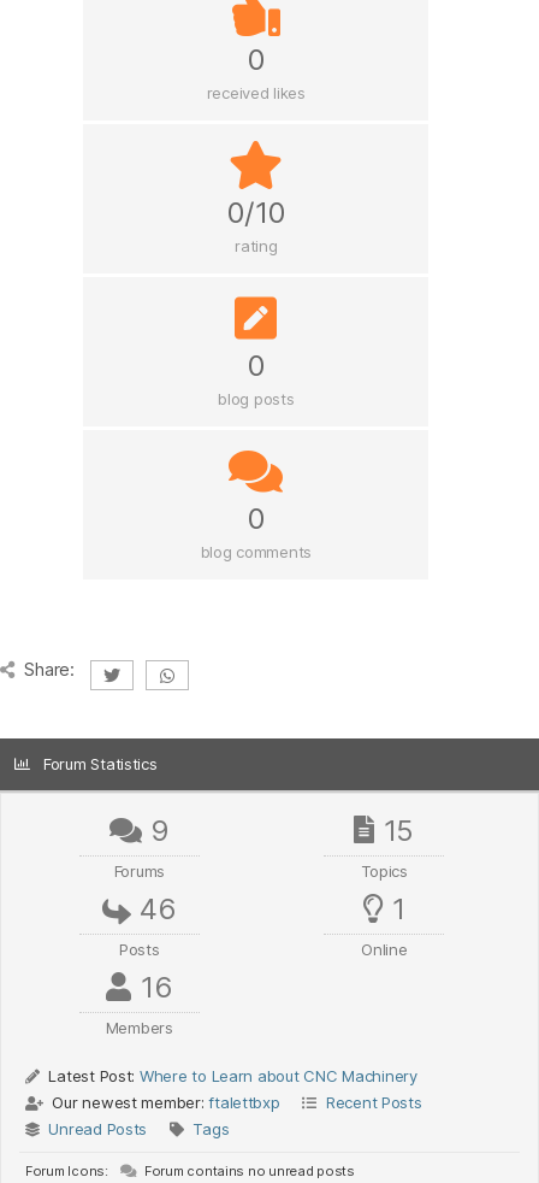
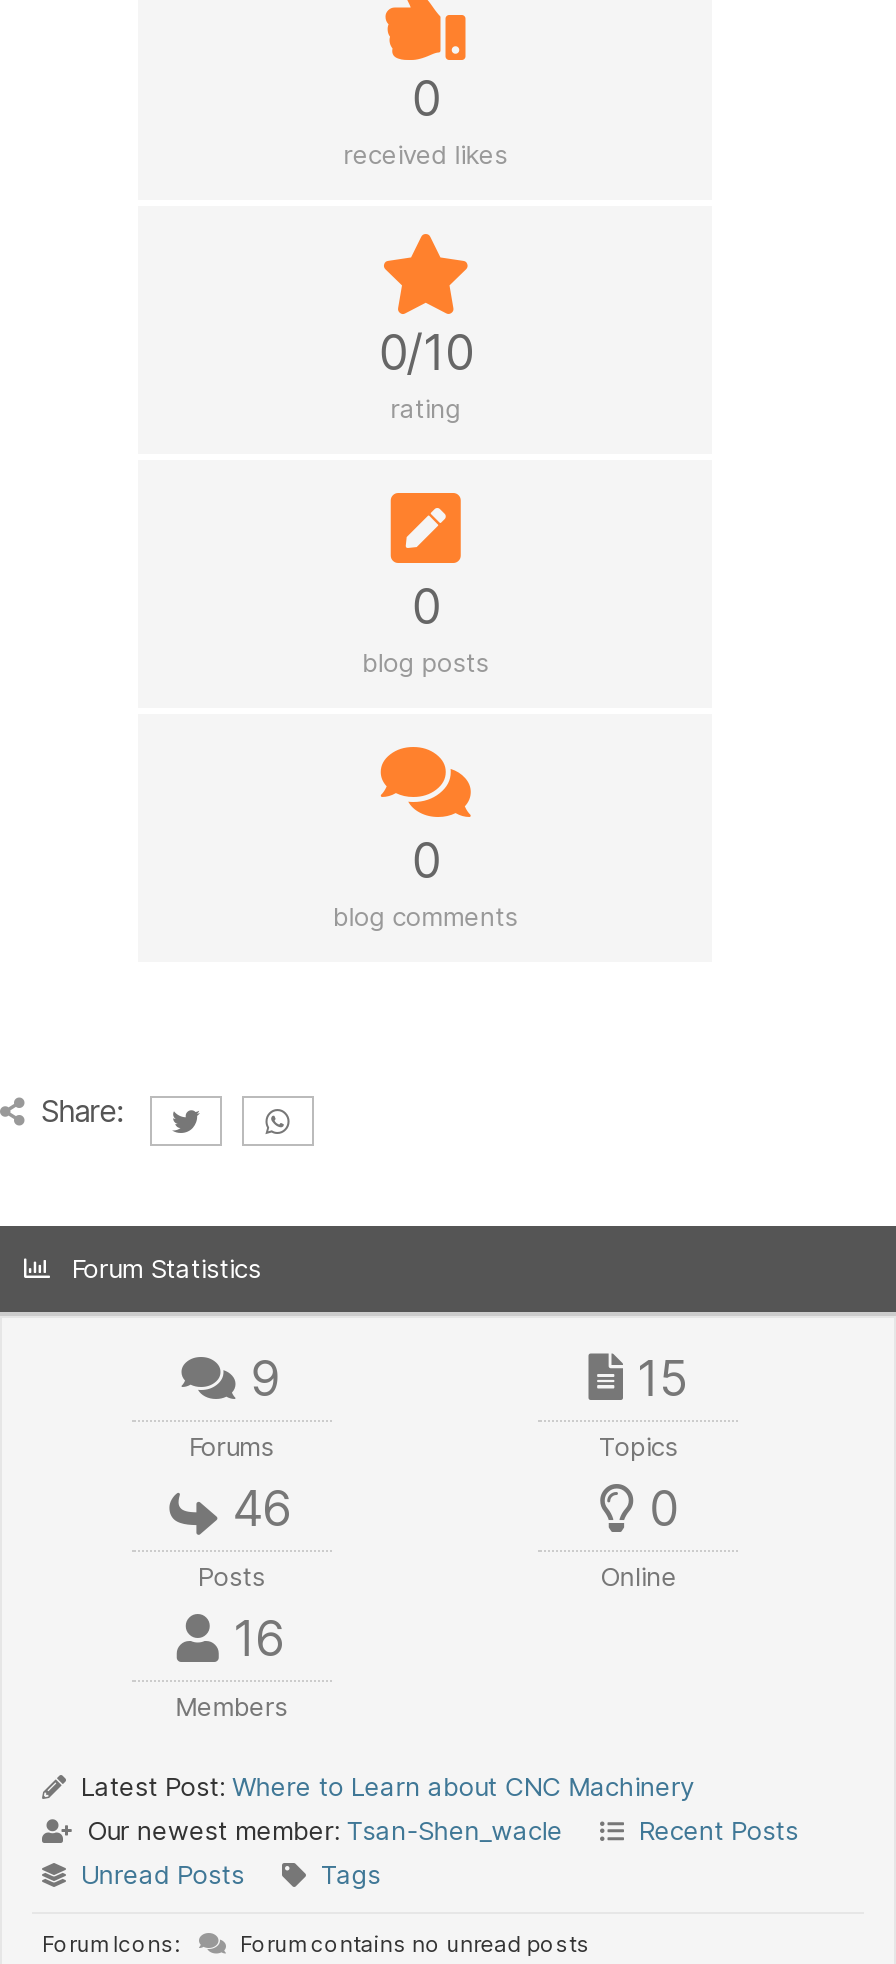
- 1
+ 0

- Our newest member: ftalettbxp
+ Our newest member: Tsan-Shen_wacle
